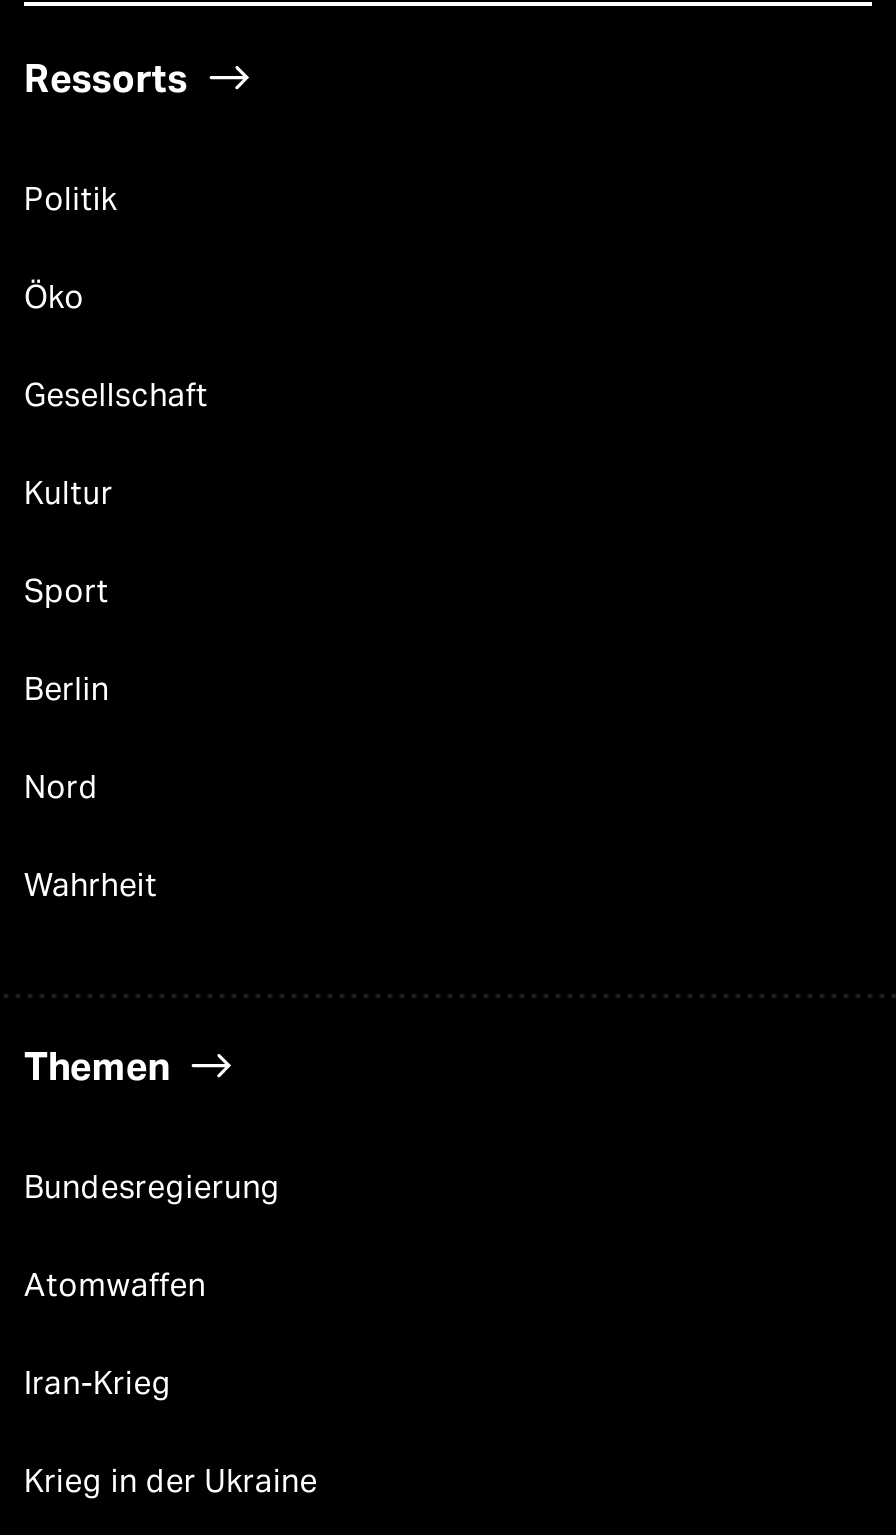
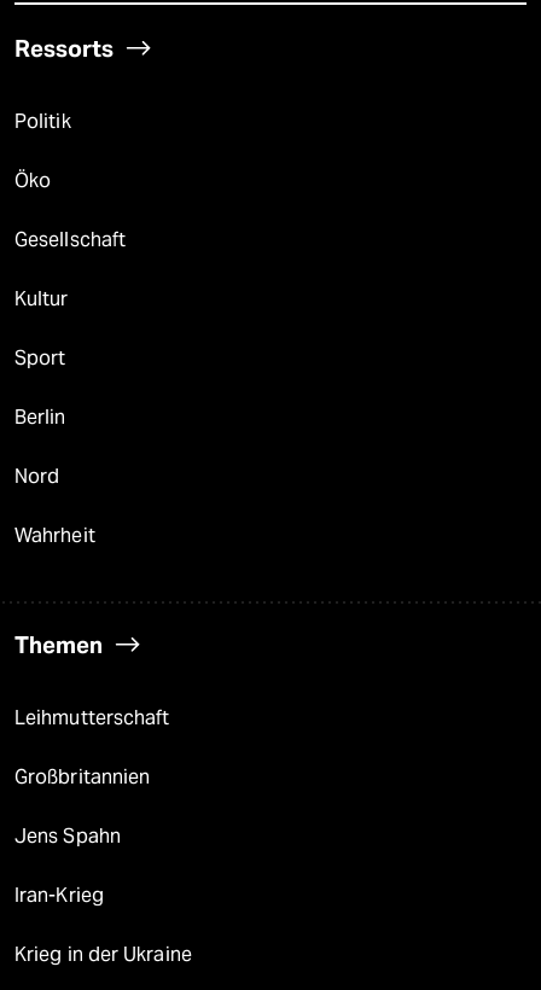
- Bundesregierung
- Atomwaffen
+ Leihmutterschaft
+ Großbritannien
+ Jens Spahn
